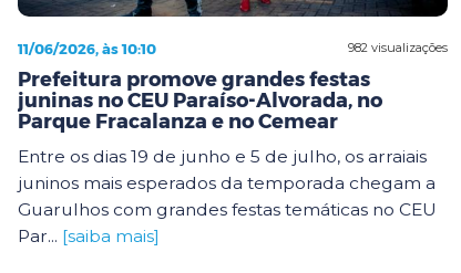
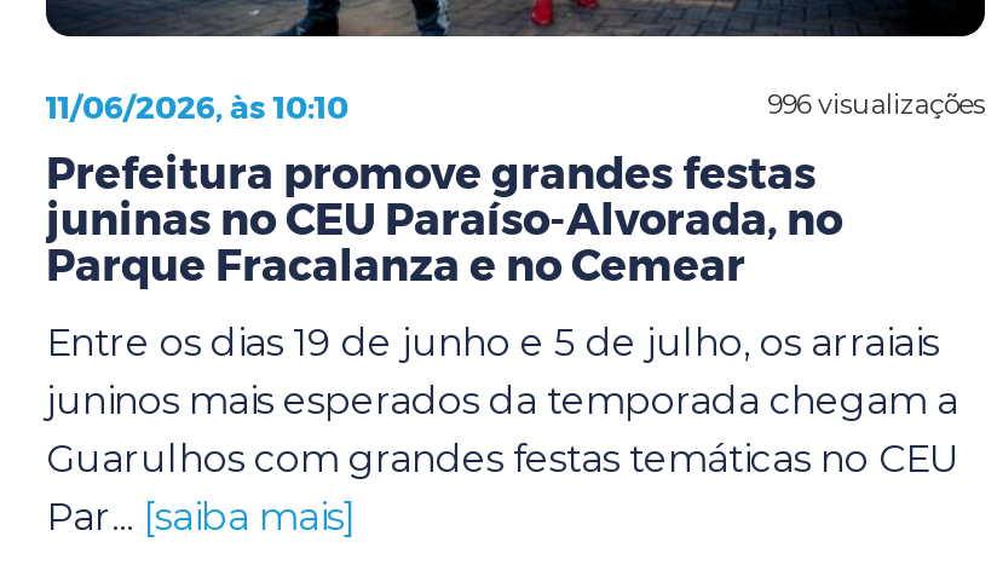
- 982 visualizações
+ 996 visualizações
